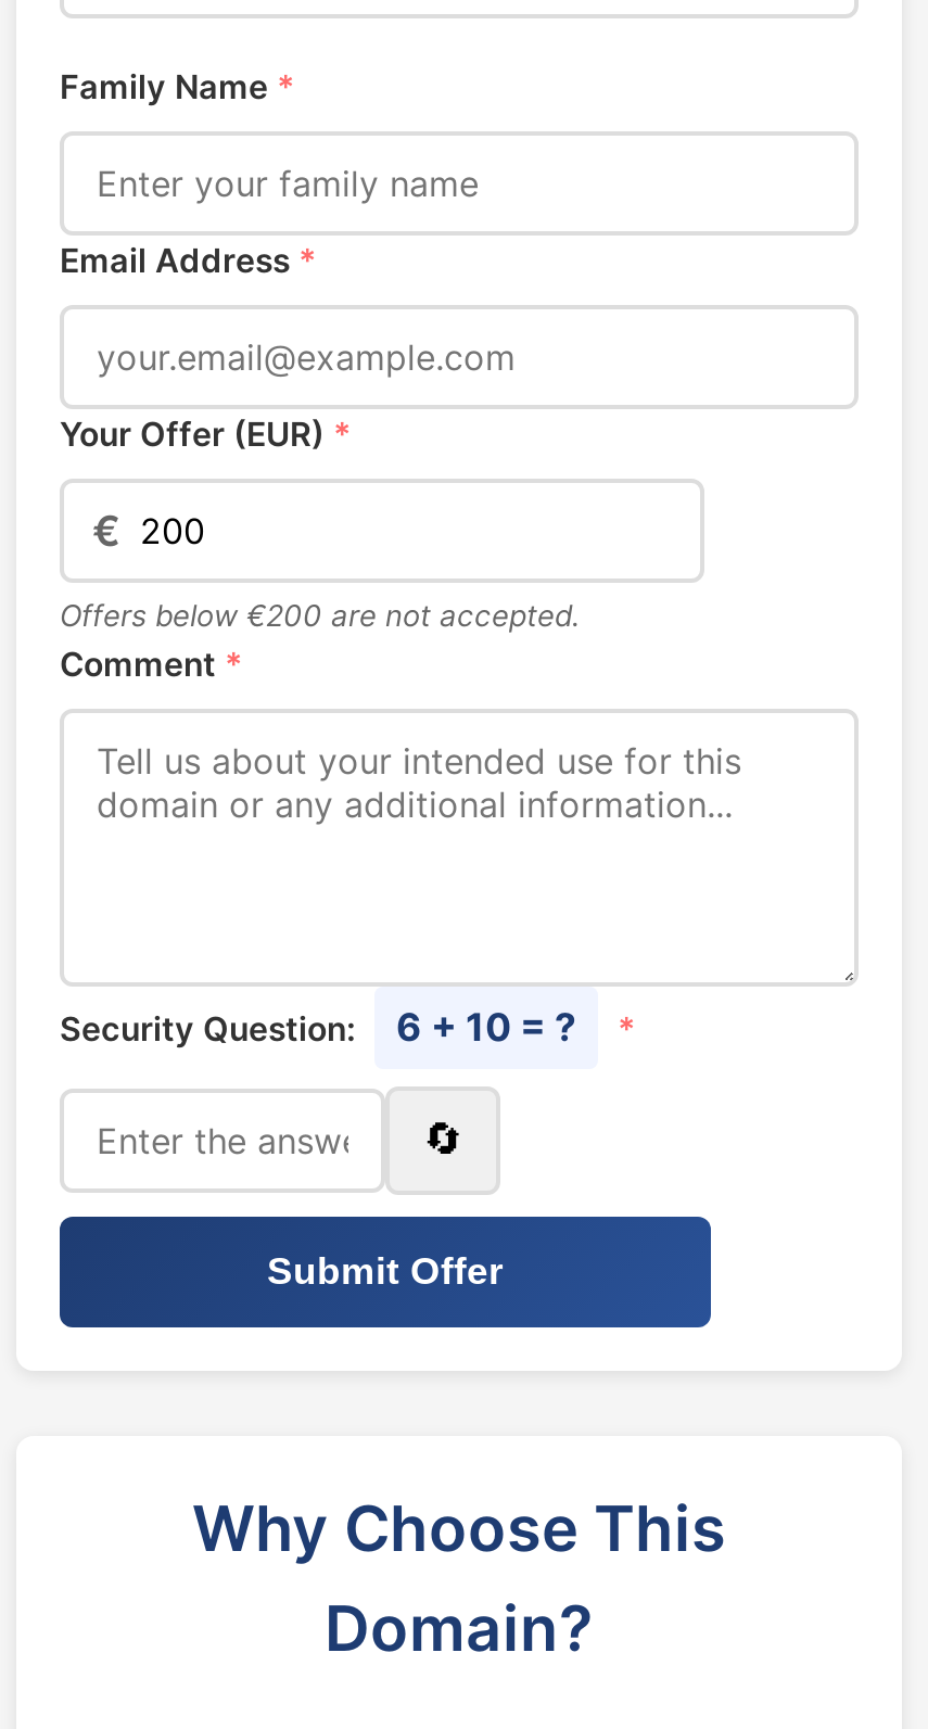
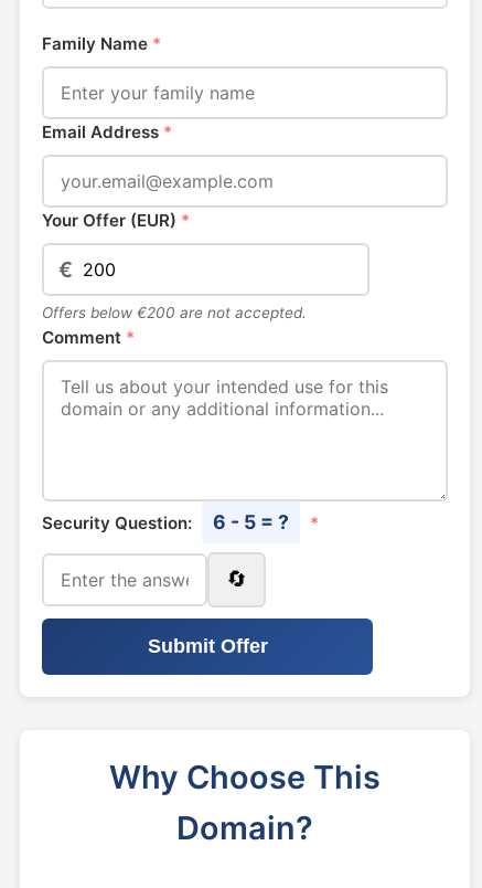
- 6 + 10 = ?
+ 6 - 5 = ?
